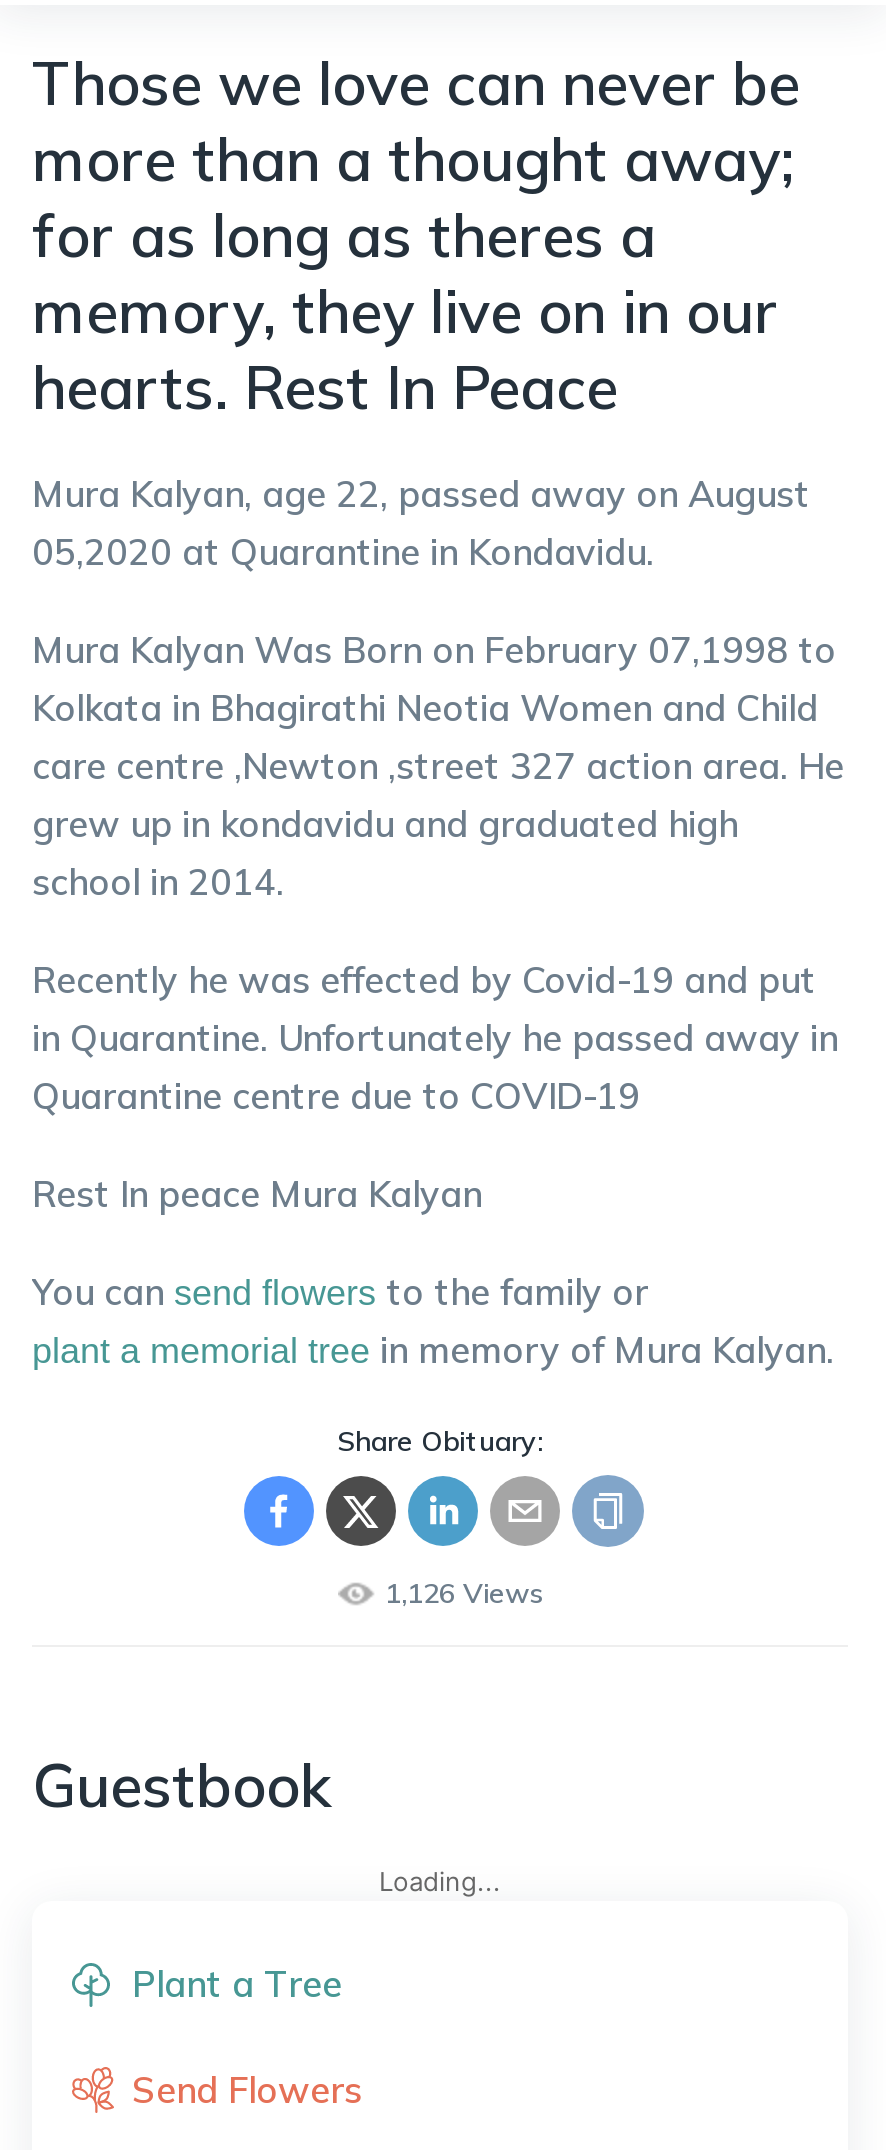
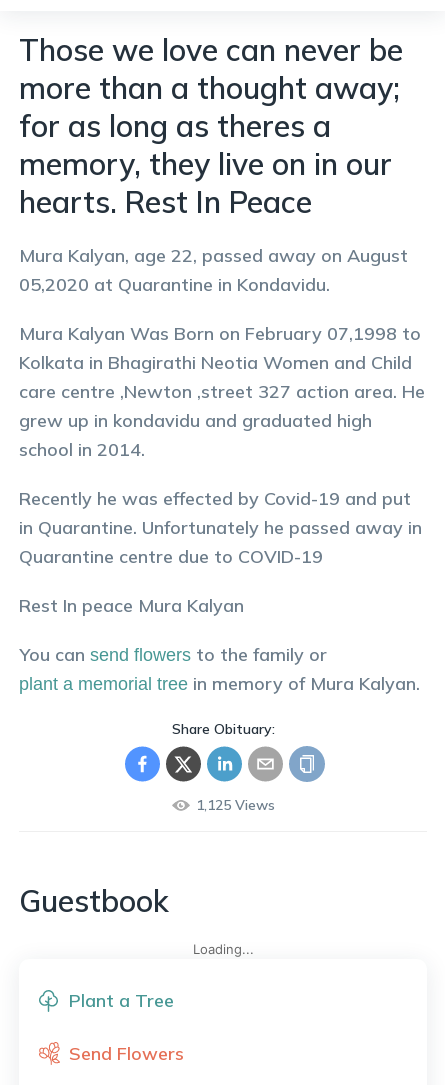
- 1,126 Views
+ 1,125 Views
